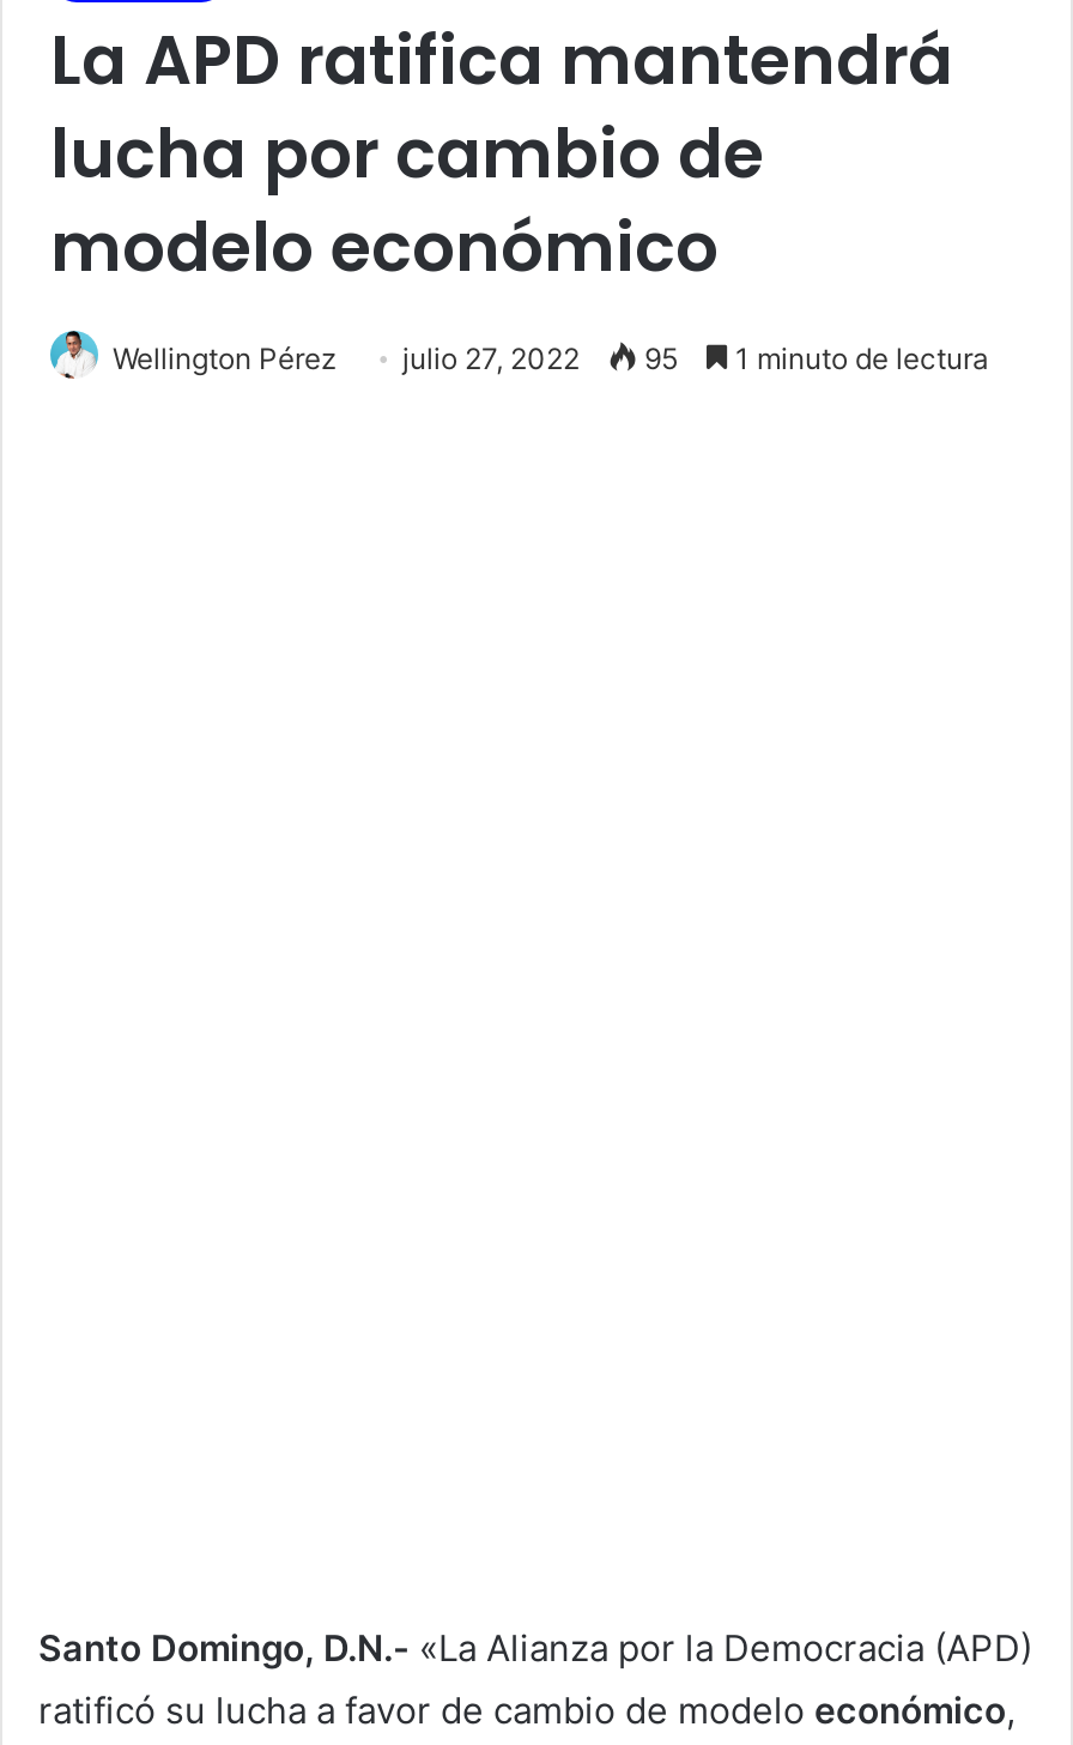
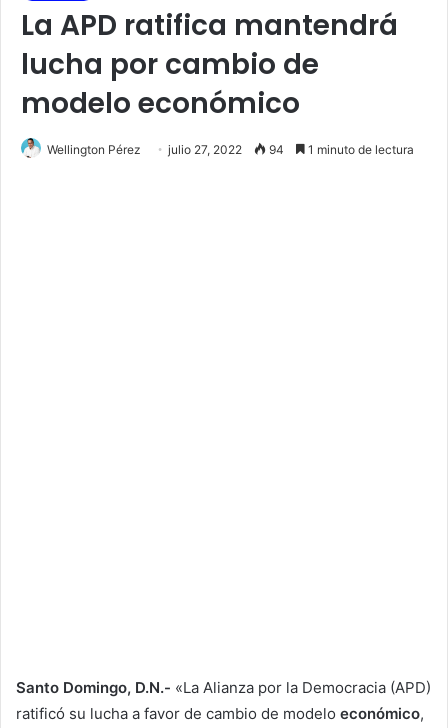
- Wellington Pérez julio 27, 2022 95 1 minuto de lectura
+ Wellington Pérez julio 27, 2022 94 1 minuto de lectura
